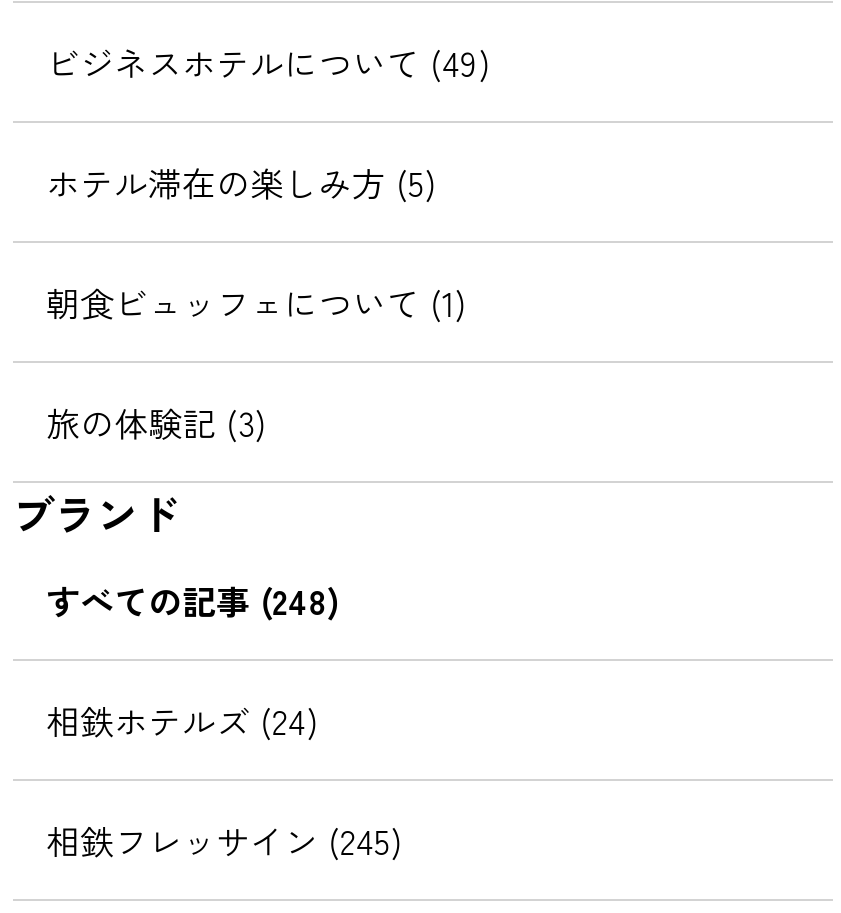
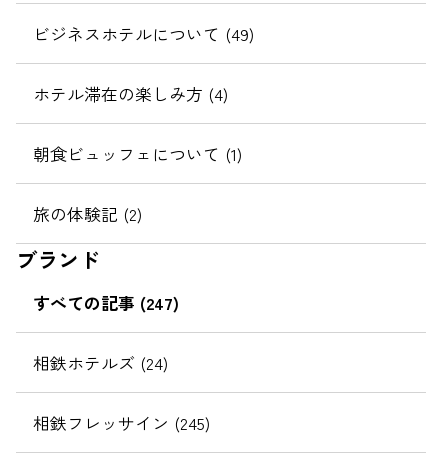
- ホテル滞在の楽しみ方 (5)
+ ホテル滞在の楽しみ方 (4)

- 旅の体験記 (3)
+ 旅の体験記 (2)

- すべての記事 (248)
+ すべての記事 (247)
